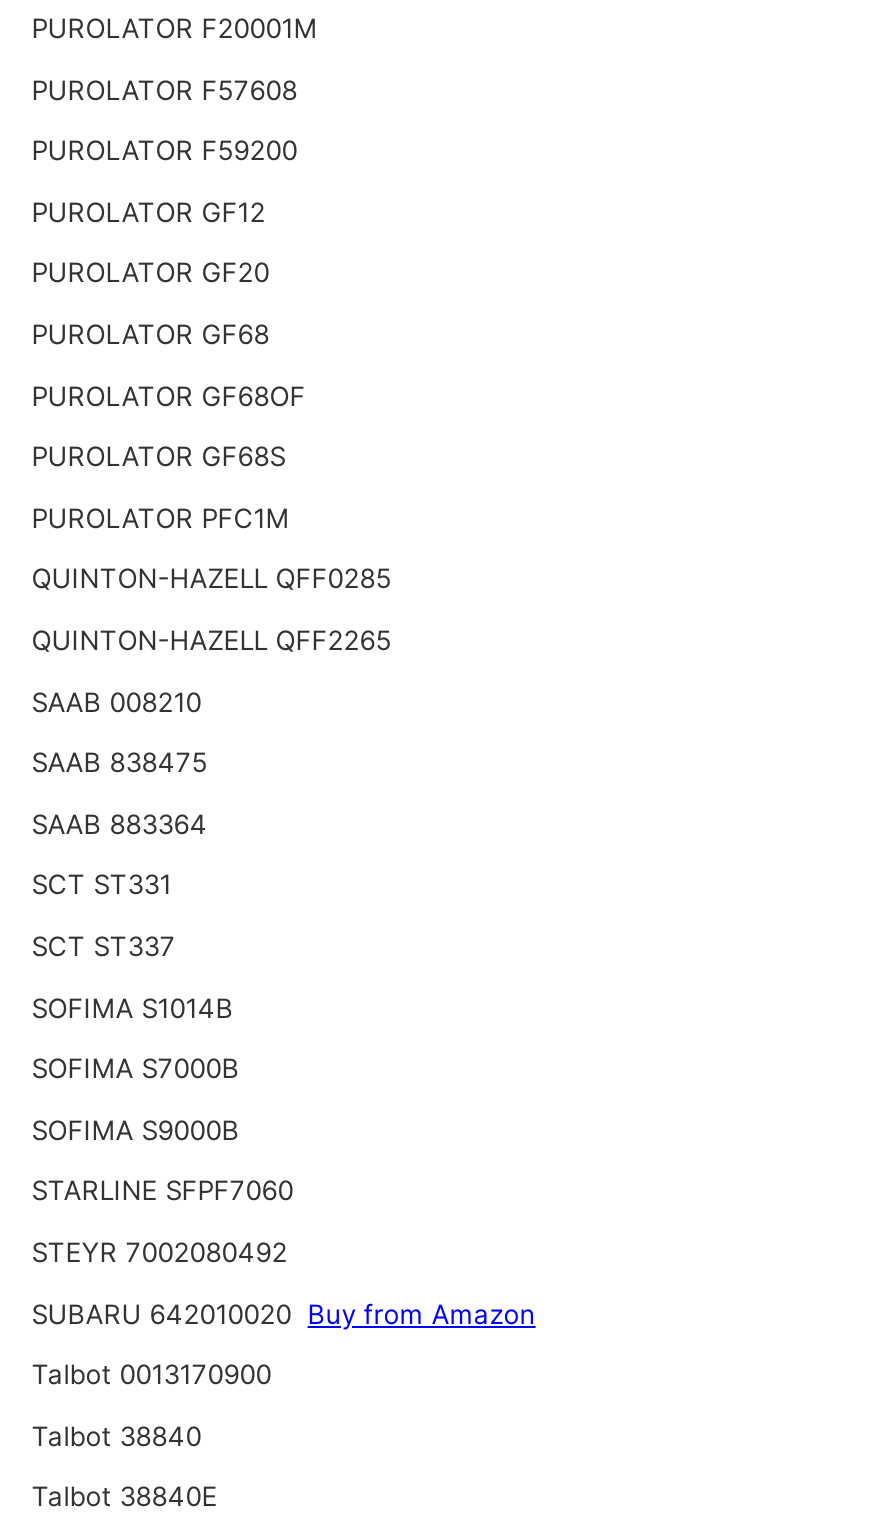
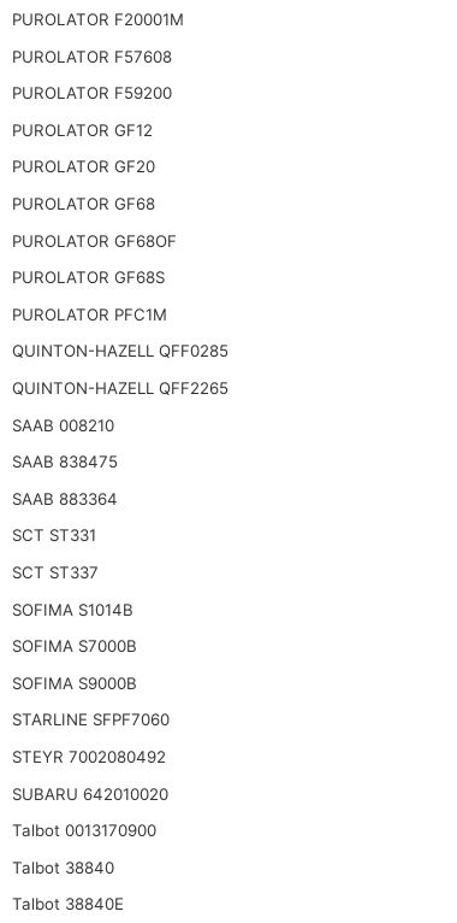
- SUBARU 642010020 Buy from Amazon
+ SUBARU 642010020
